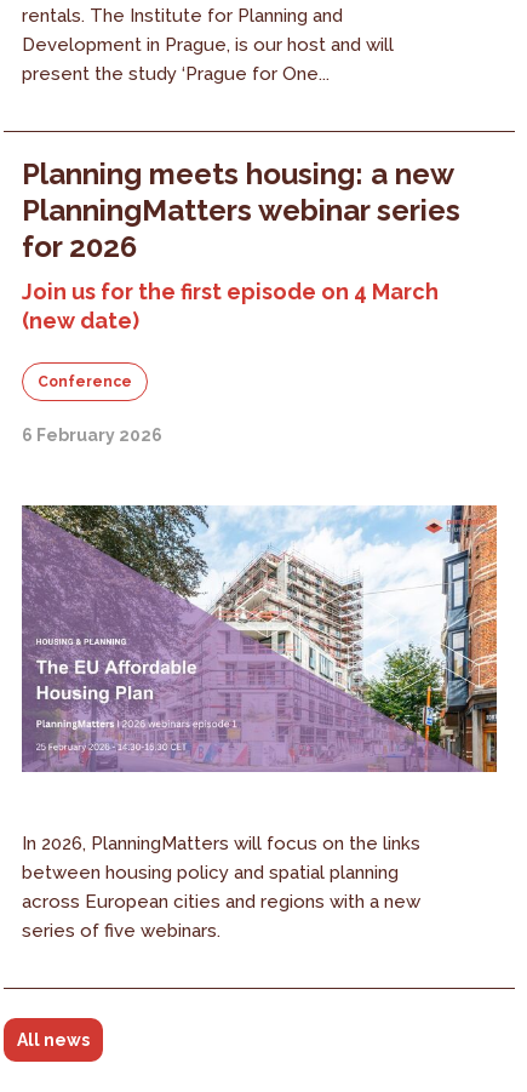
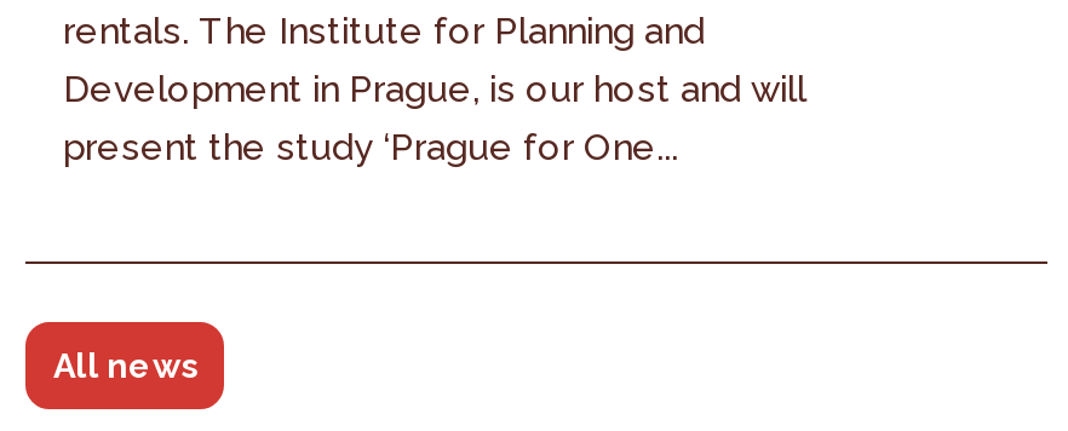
- Planning meets housing: a new
- PlanningMatters webinar series
- for 2026
- Join us for the first episode on 4 March
- (new date)
- Conference
- 6 February 2026

- [image]

- In 2026, PlanningMatters will focus on the links
- between housing policy and spatial planning
- across European cities and regions with a new
- series of five webinars.
